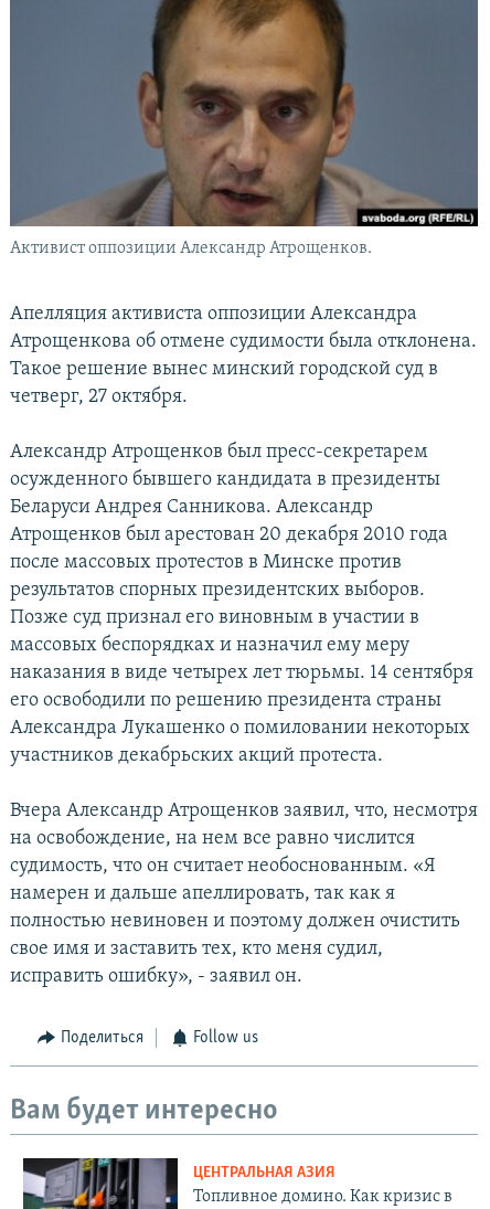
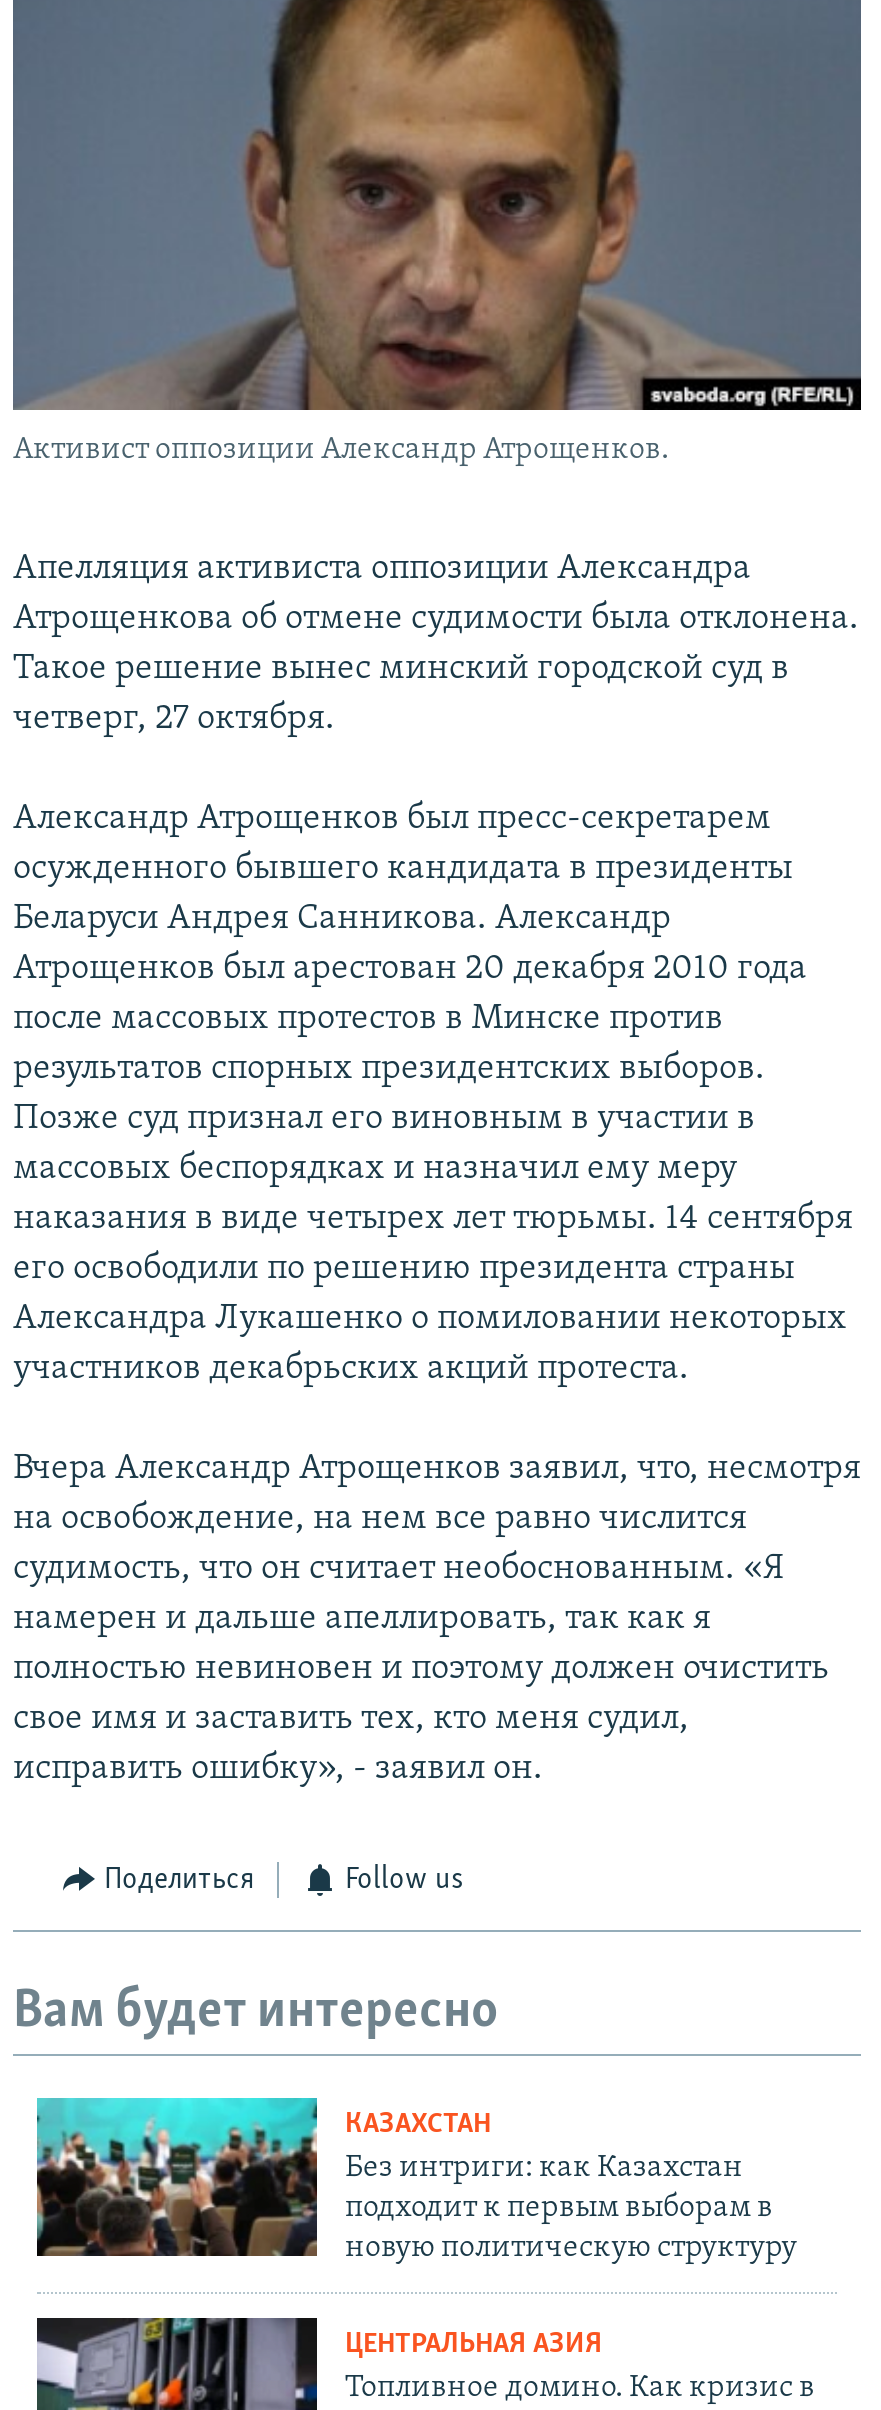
+ [image]
+ КАЗАХСТАН
+ Без интриги: как Казахстан
+ подходит к первым выборам в
+ новую политическую структуру
